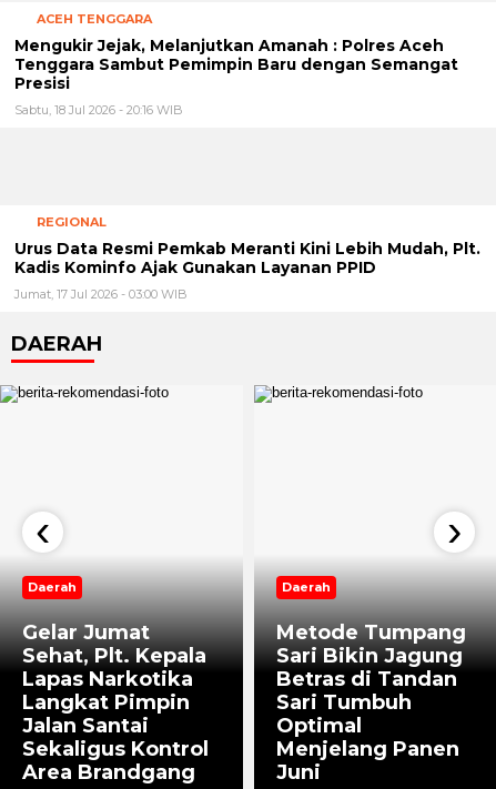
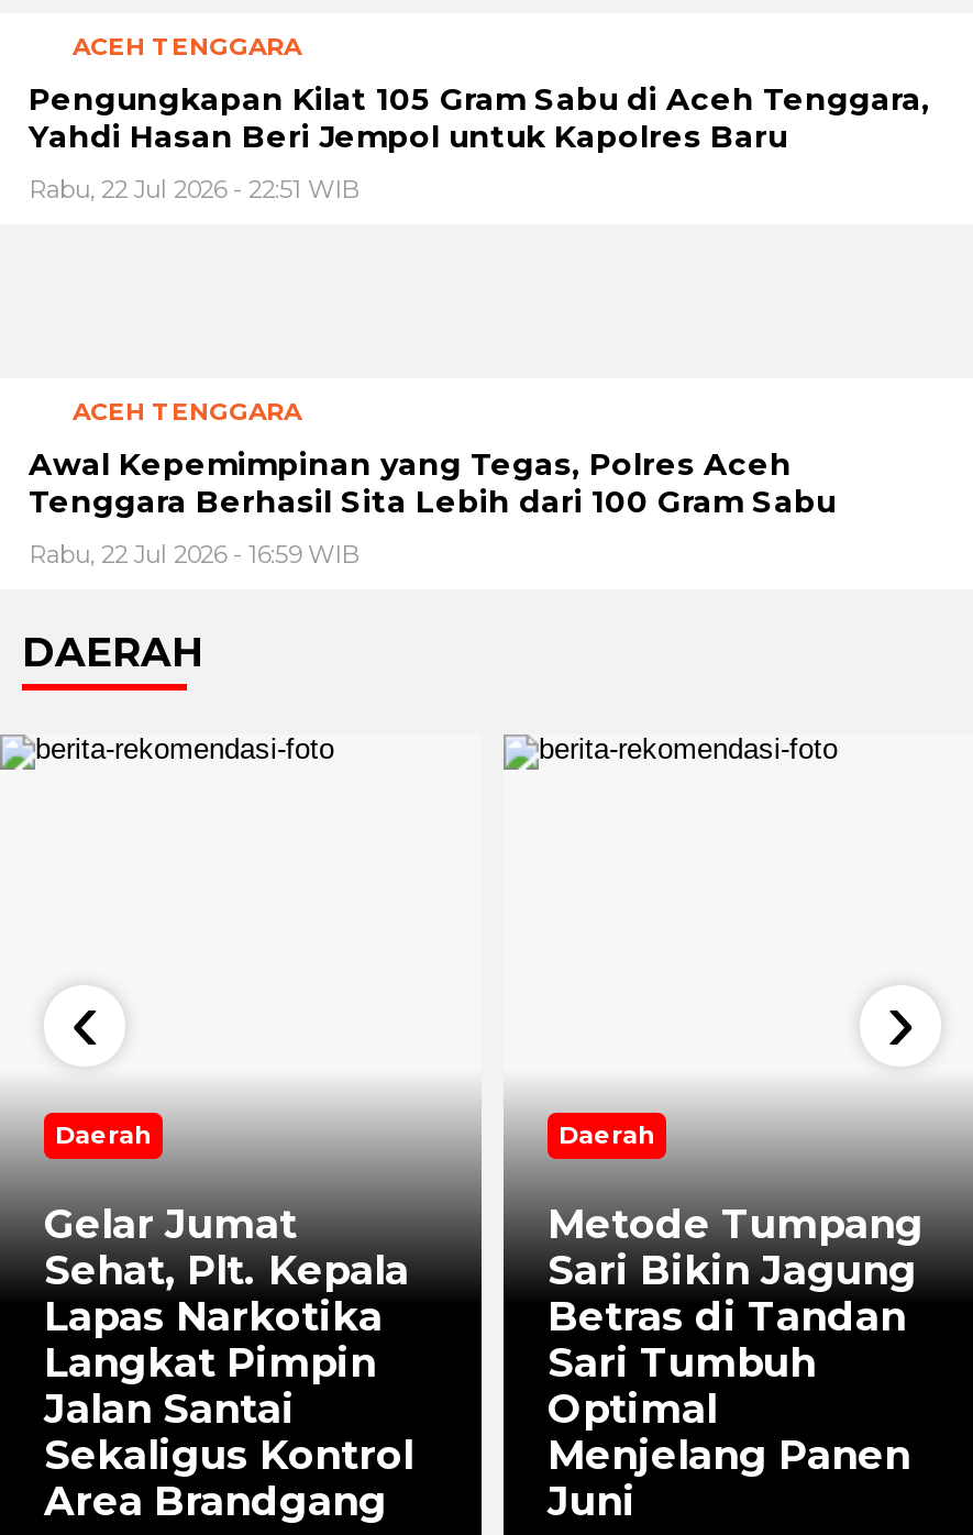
- Mengukir Jejak, Melanjutkan Amanah : Polres Aceh
- Tenggara Sambut Pemimpin Baru dengan Semangat
- Presisi
+ Pengungkapan Kilat 105 Gram Sabu di Aceh Tenggara,
+ Yahdi Hasan Beri Jempol untuk Kapolres Baru

- Sabtu, 18 Jul 2026 - 20:16 WIB
+ Rabu, 22 Jul 2026 - 22:51 WIB

- REGIONAL
+ ACEH TENGGARA

- Urus Data Resmi Pemkab Meranti Kini Lebih Mudah, Plt.
- Kadis Kominfo Ajak Gunakan Layanan PPID
+ Awal Kepemimpinan yang Tegas, Polres Aceh
+ Tenggara Berhasil Sita Lebih dari 100 Gram Sabu

- Jumat, 17 Jul 2026 - 03:00 WIB
+ Rabu, 22 Jul 2026 - 16:59 WIB
